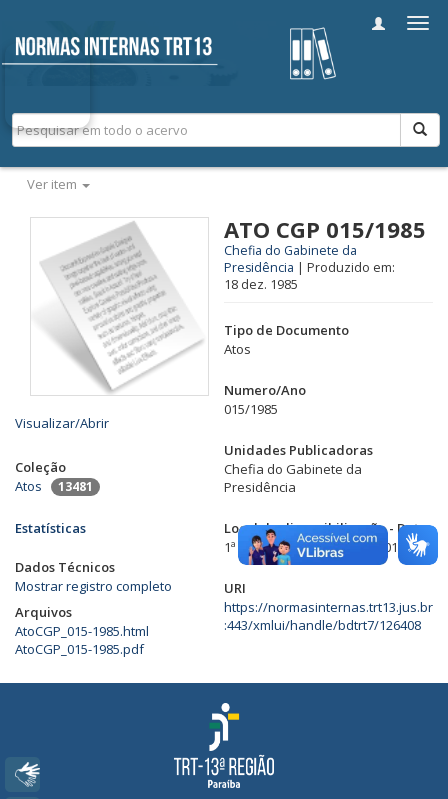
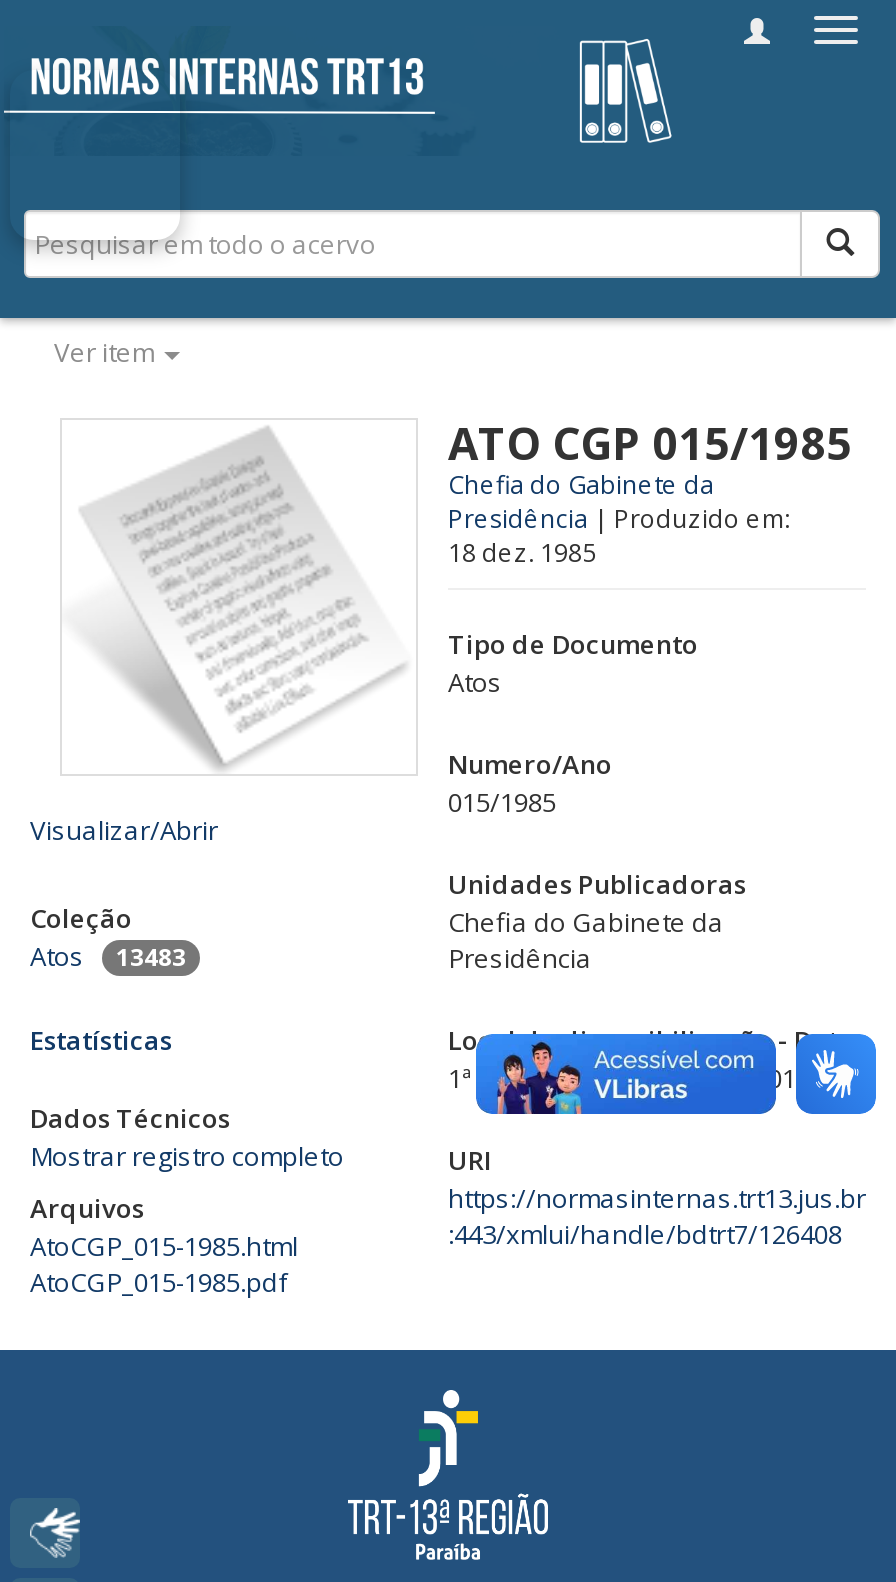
- Atos 13481
+ Atos 13483
